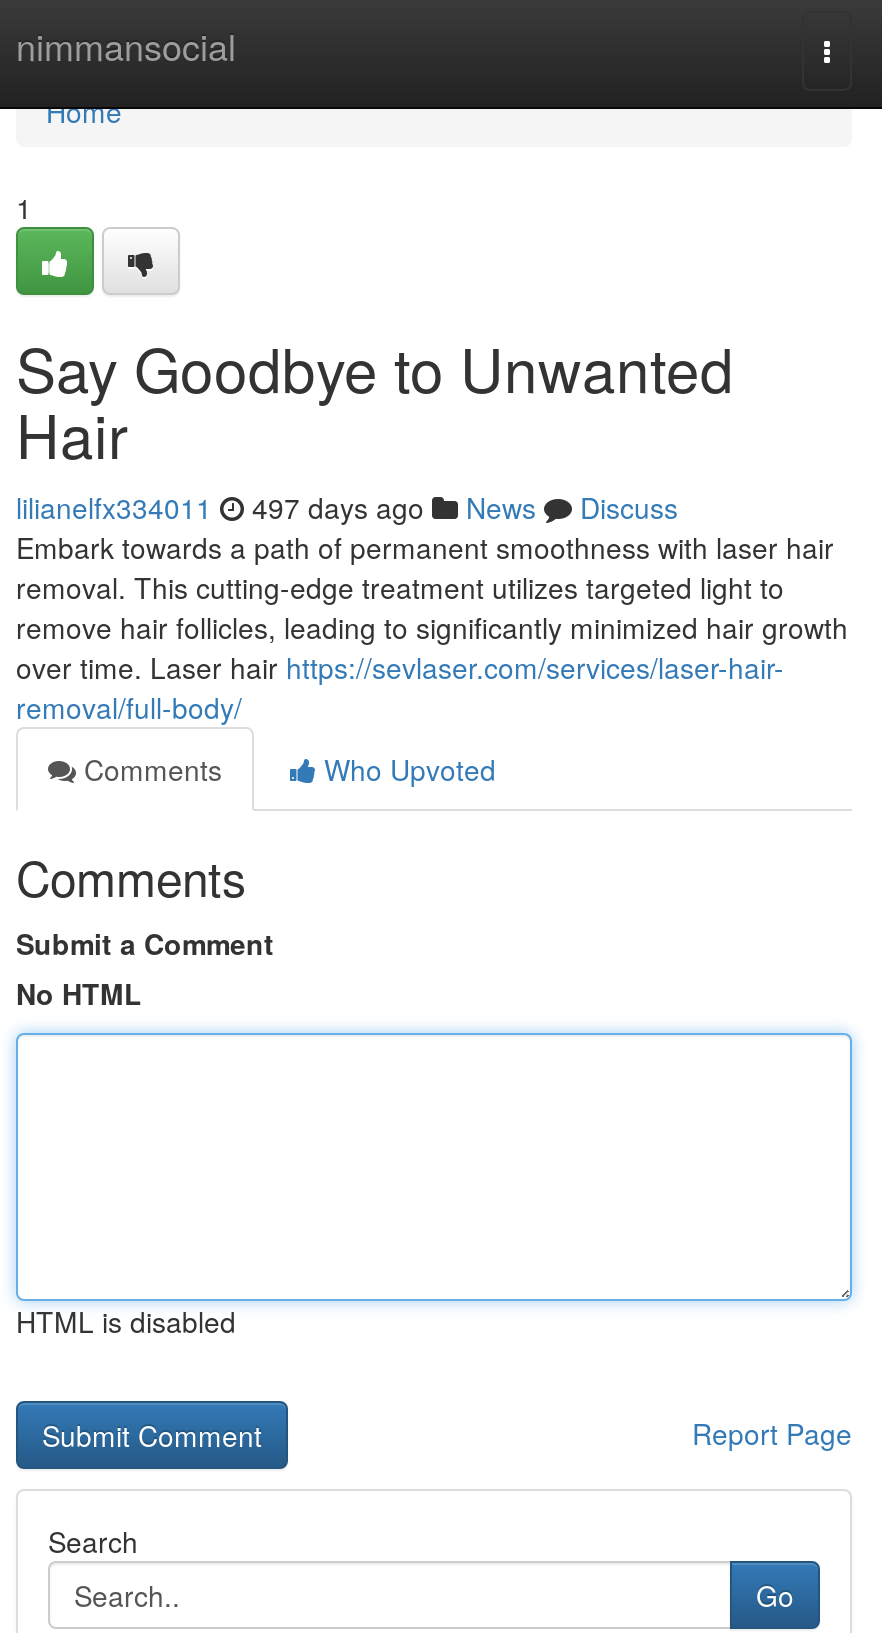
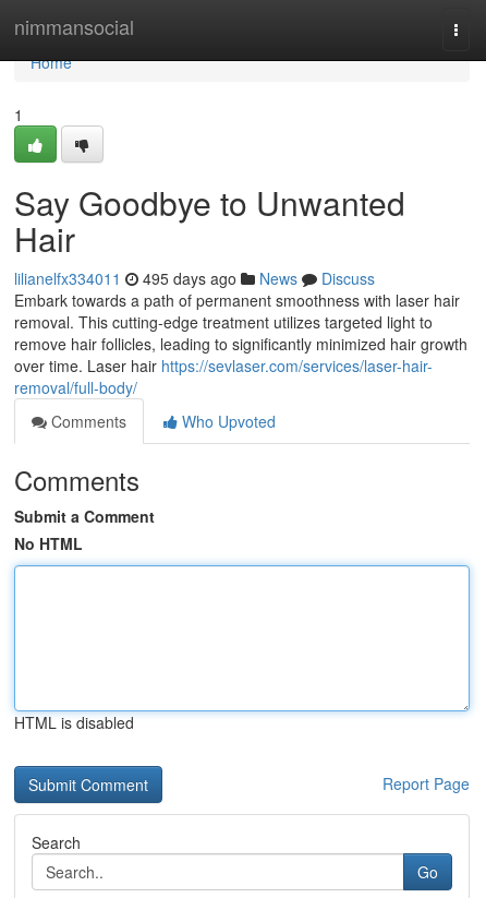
- lilianelfx334011 497 days ago News Discuss
+ lilianelfx334011 495 days ago News Discuss
